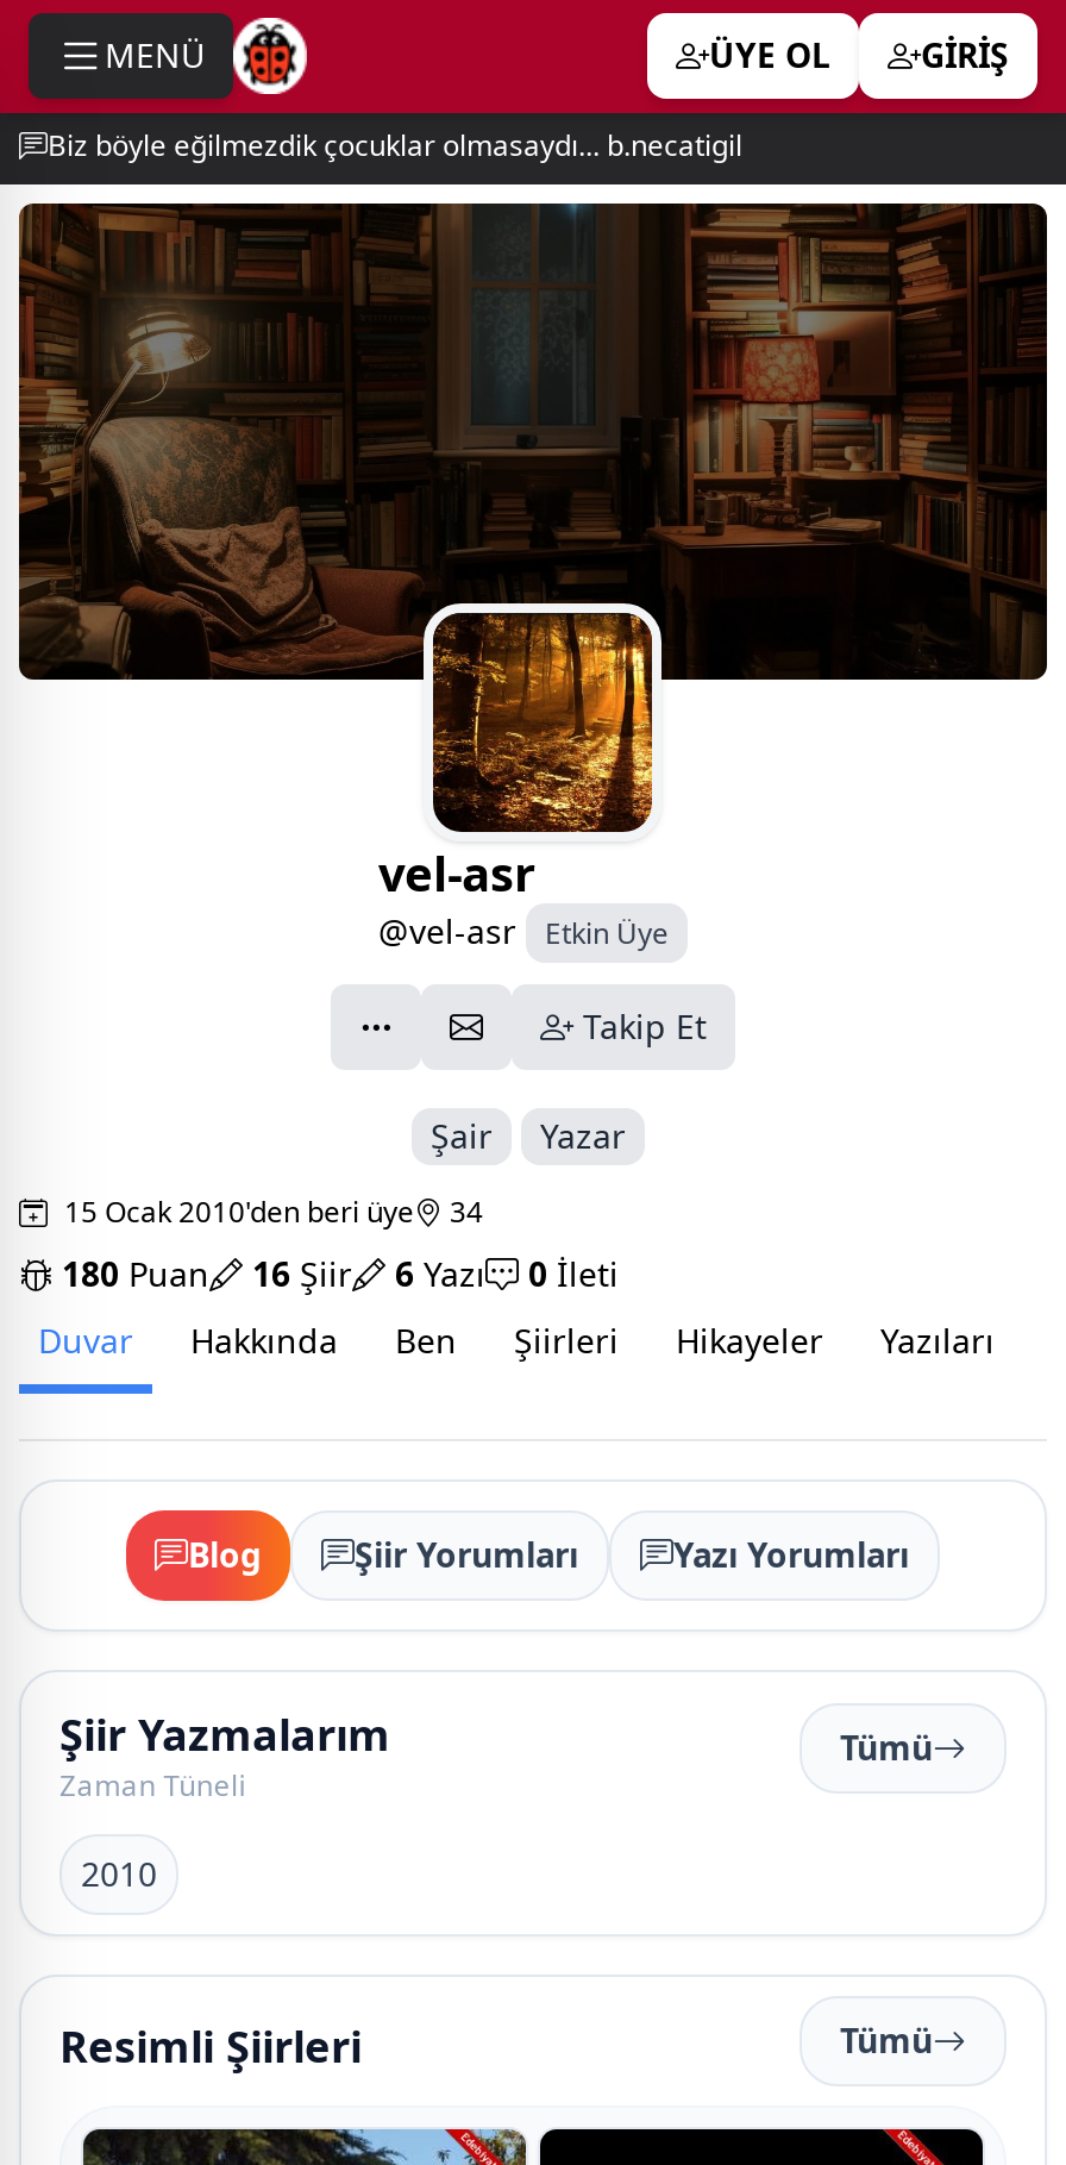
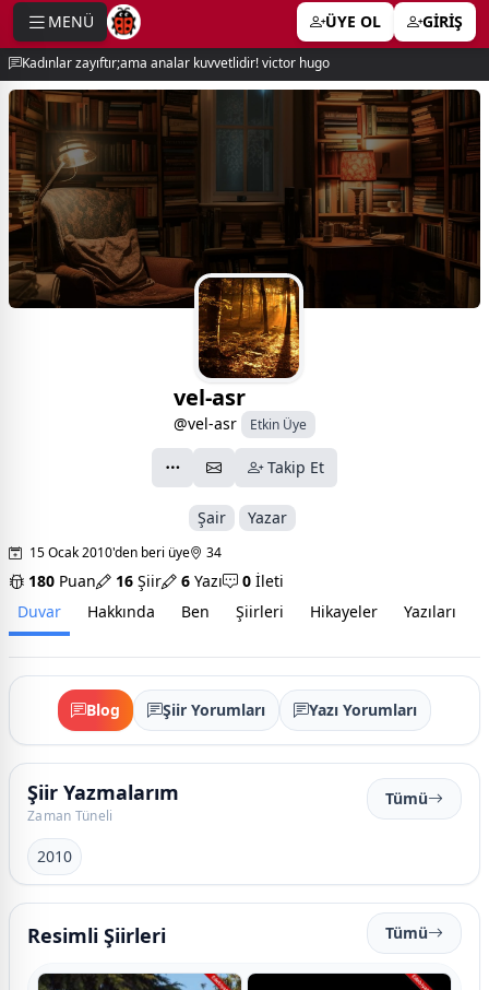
- Biz böyle eğilmezdik çocuklar olmasaydı... b.necatigil
+ Kadınlar zayıftır;ama analar kuvvetlidir! victor hugo
